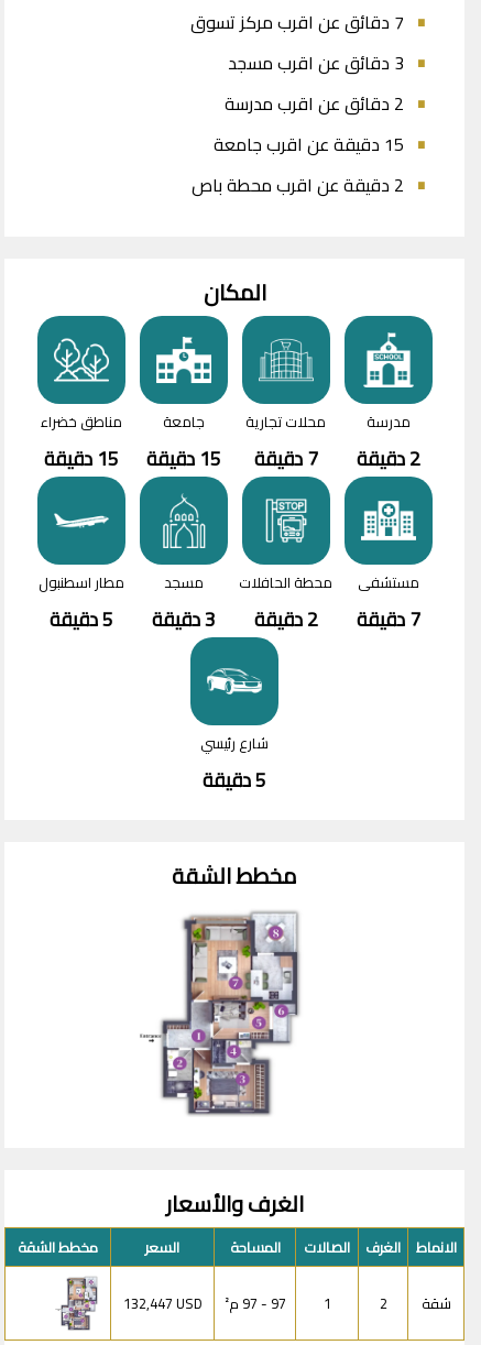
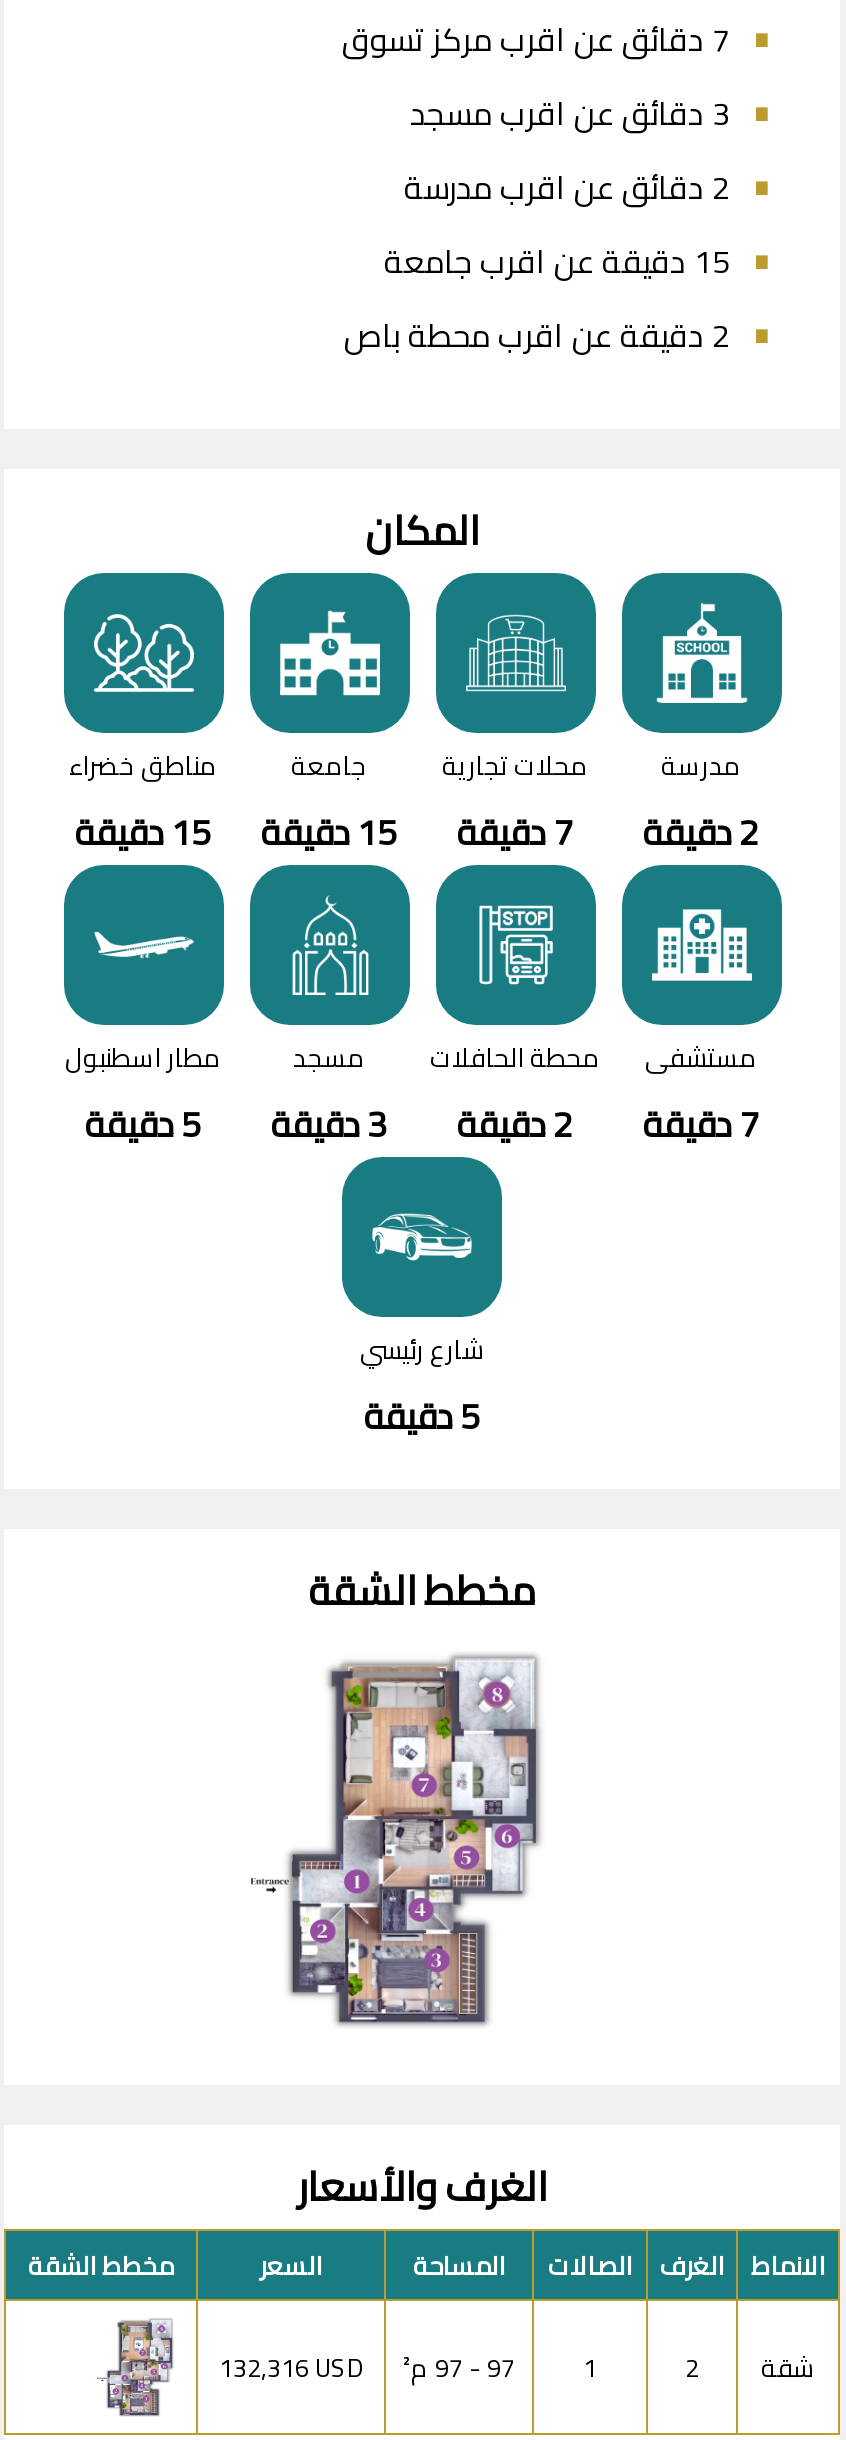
- 132,447 USD
+ 132,316 USD
